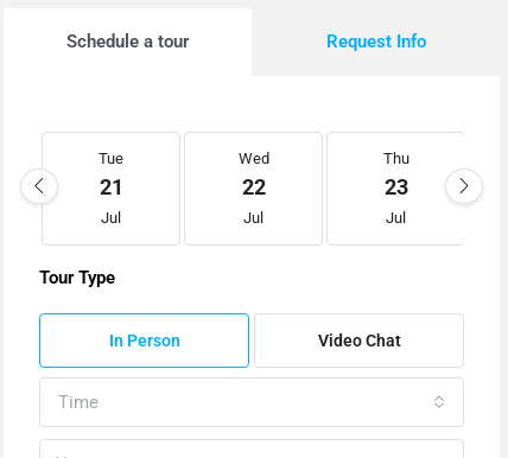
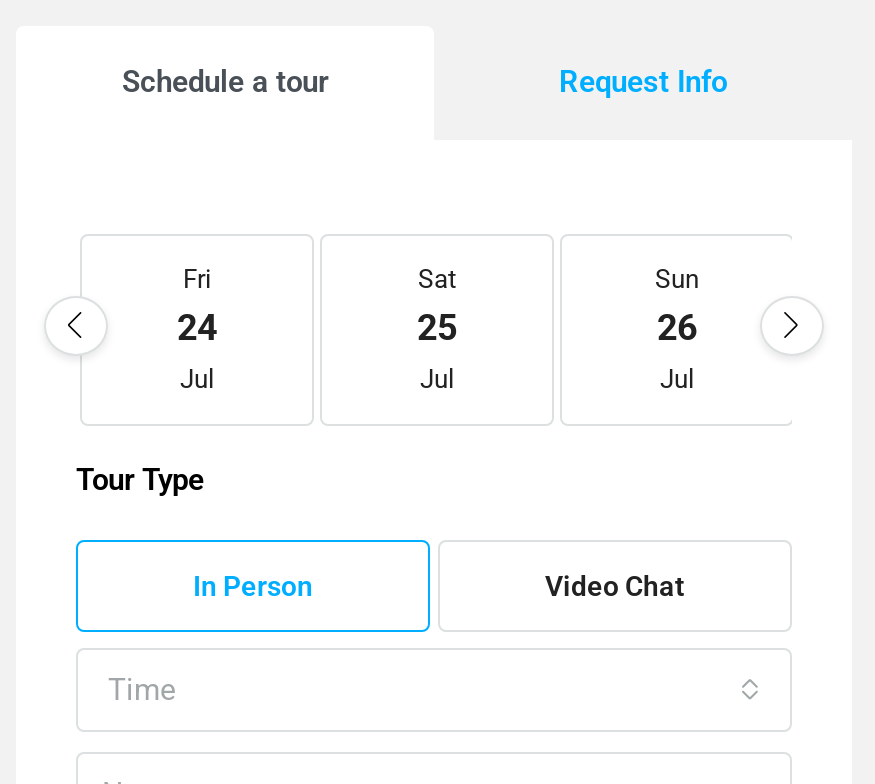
- Tue
- 21
+ Fri
+ 24

- Wed
- 22
+ Sat
+ 25

- Thu
- 23
+ Sun
+ 26
